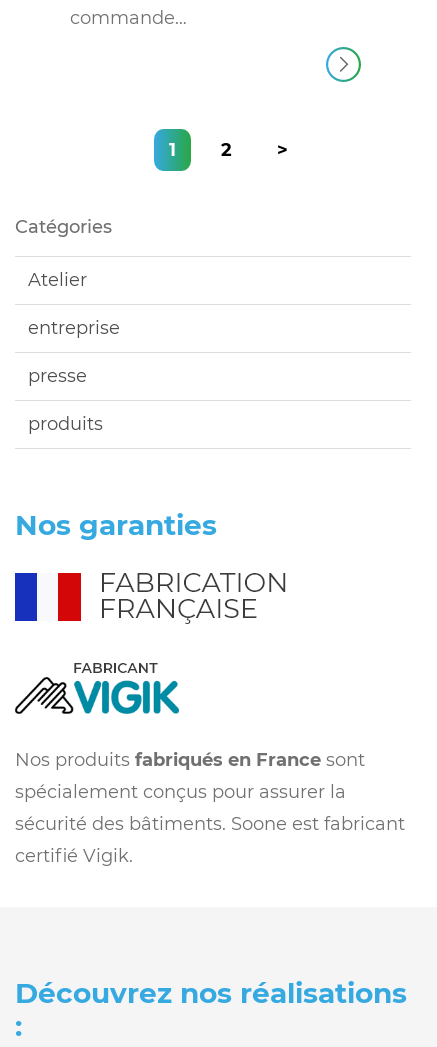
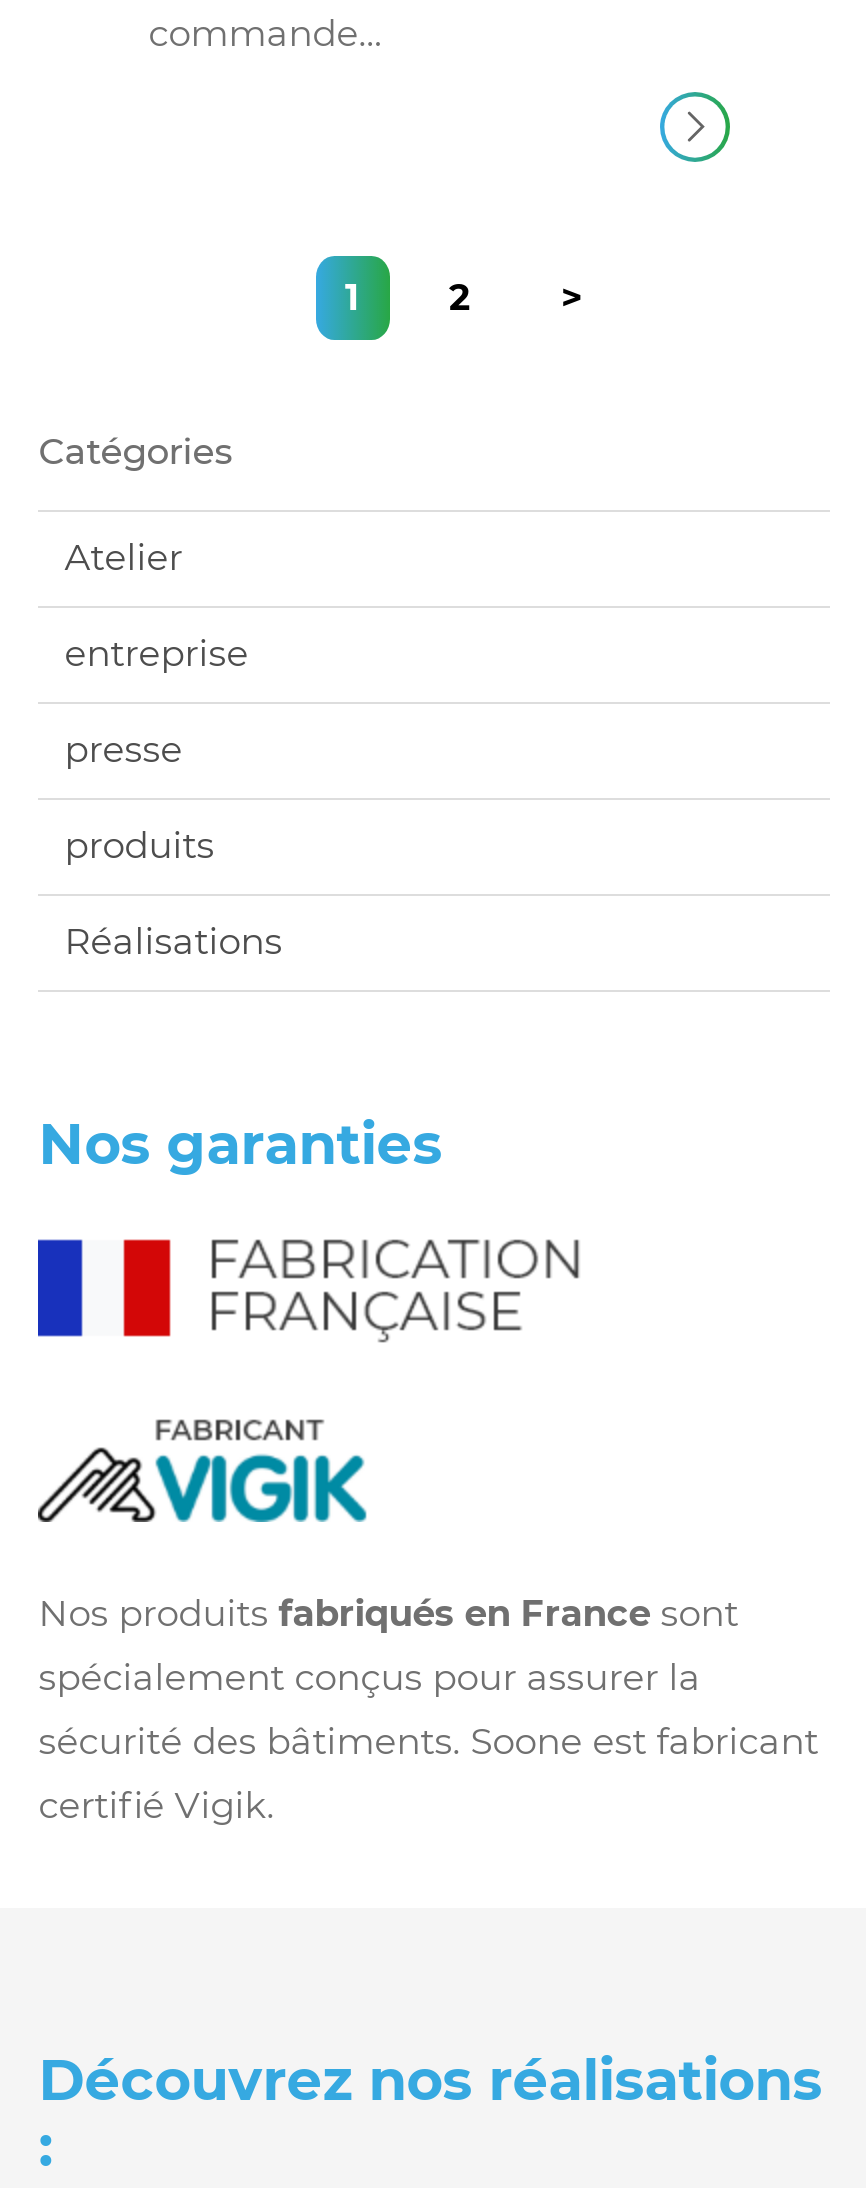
+ Réalisations
